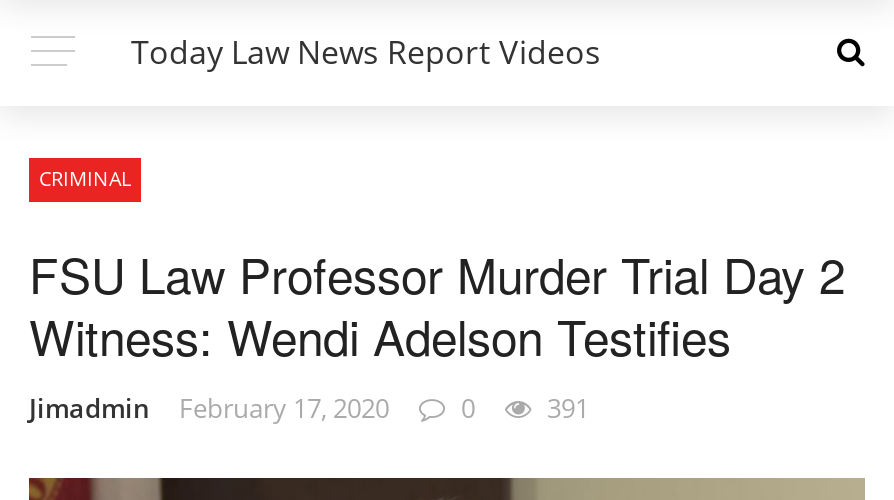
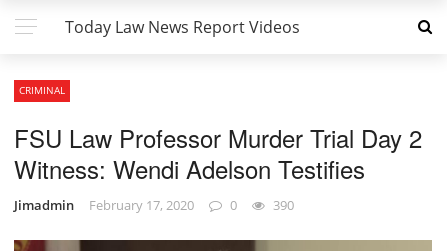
- Jimadmin February 17, 2020 0 391
+ Jimadmin February 17, 2020 0 390
